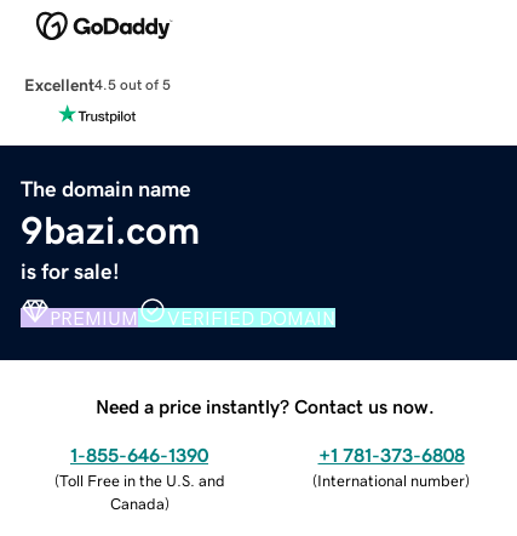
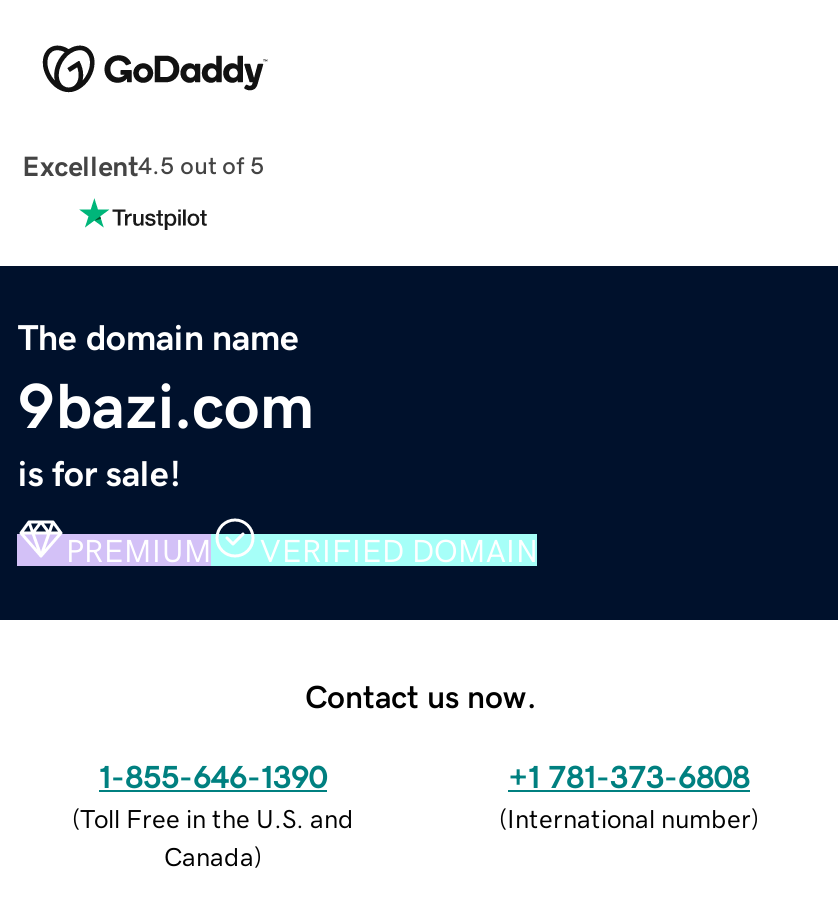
- Need a price instantly? Contact us now.
+ Contact us now.
